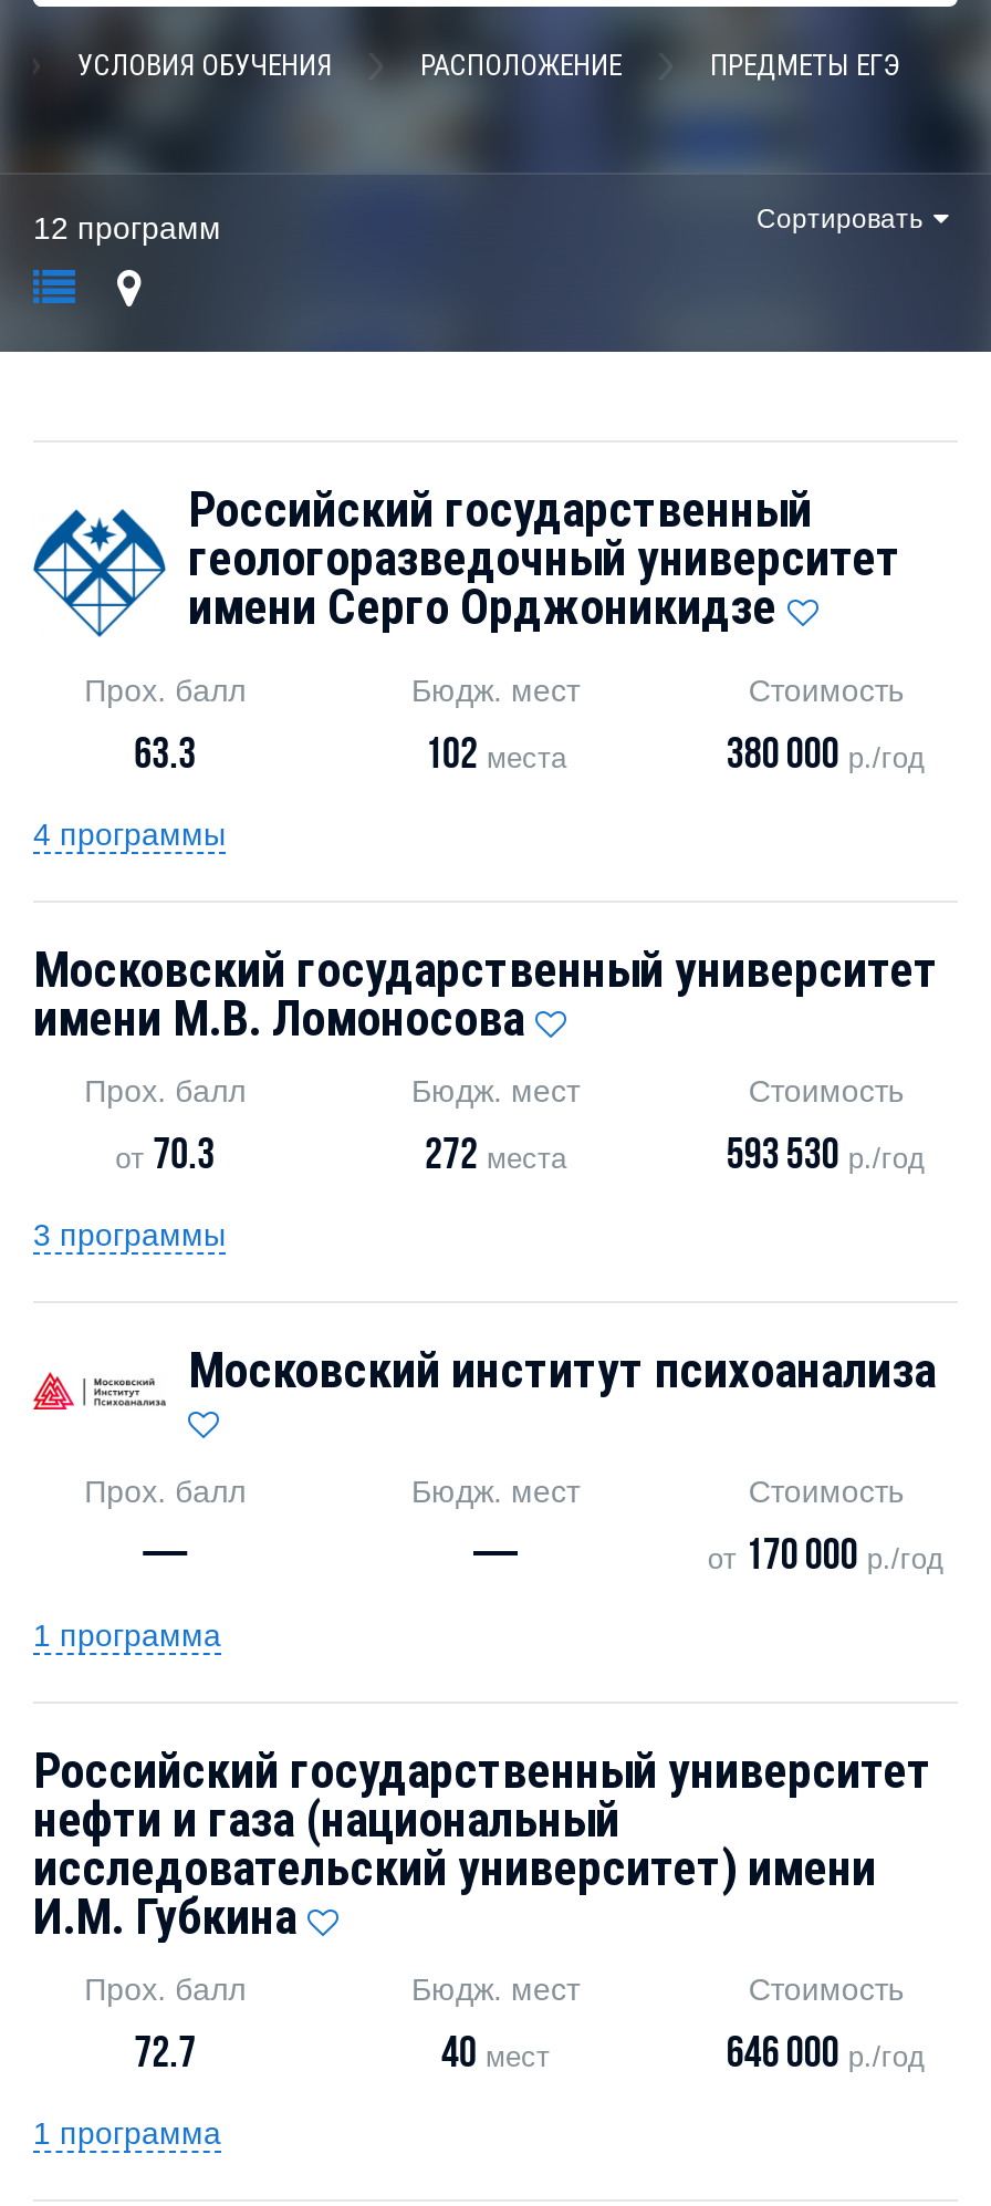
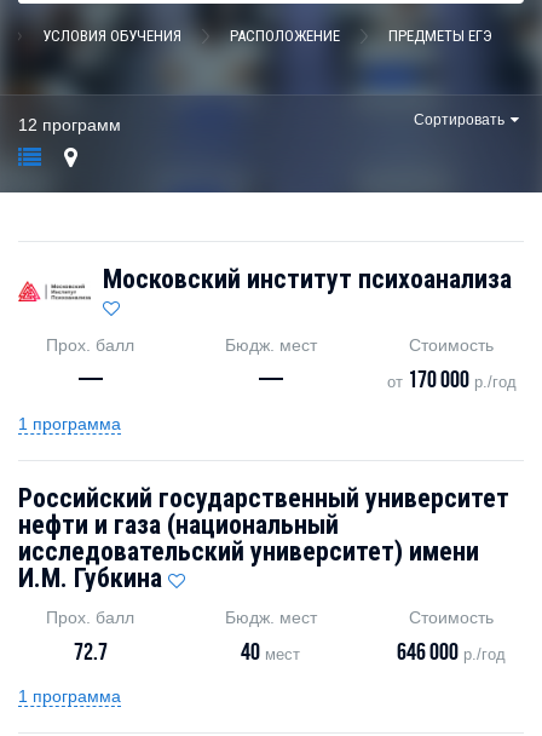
- [image]
- Российский государственный
- геологоразведочный университет
- имени Серго Орджоникидзе
- Прох. балл
- 63.3

- Стоимость
- 380 000 р./год
- 4 программы
- Московский государственный университет
- имени М.В. Ломоносова
- Прох. балл
- от 70.3

- Бюдж. мест
- 102 места

- Стоимость
- 593 530 р./год
- 3 программы

- Бюдж. мест
- 272 места
